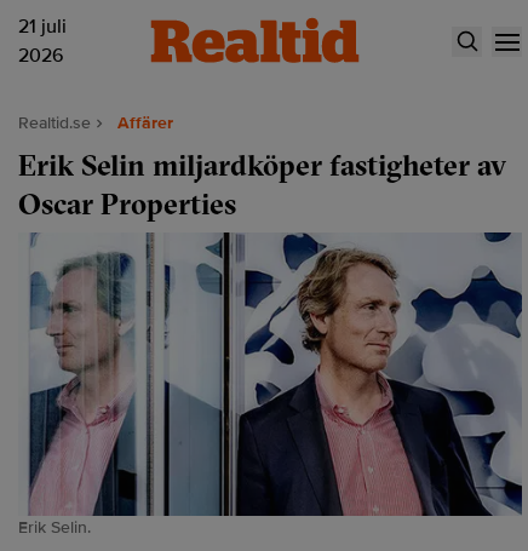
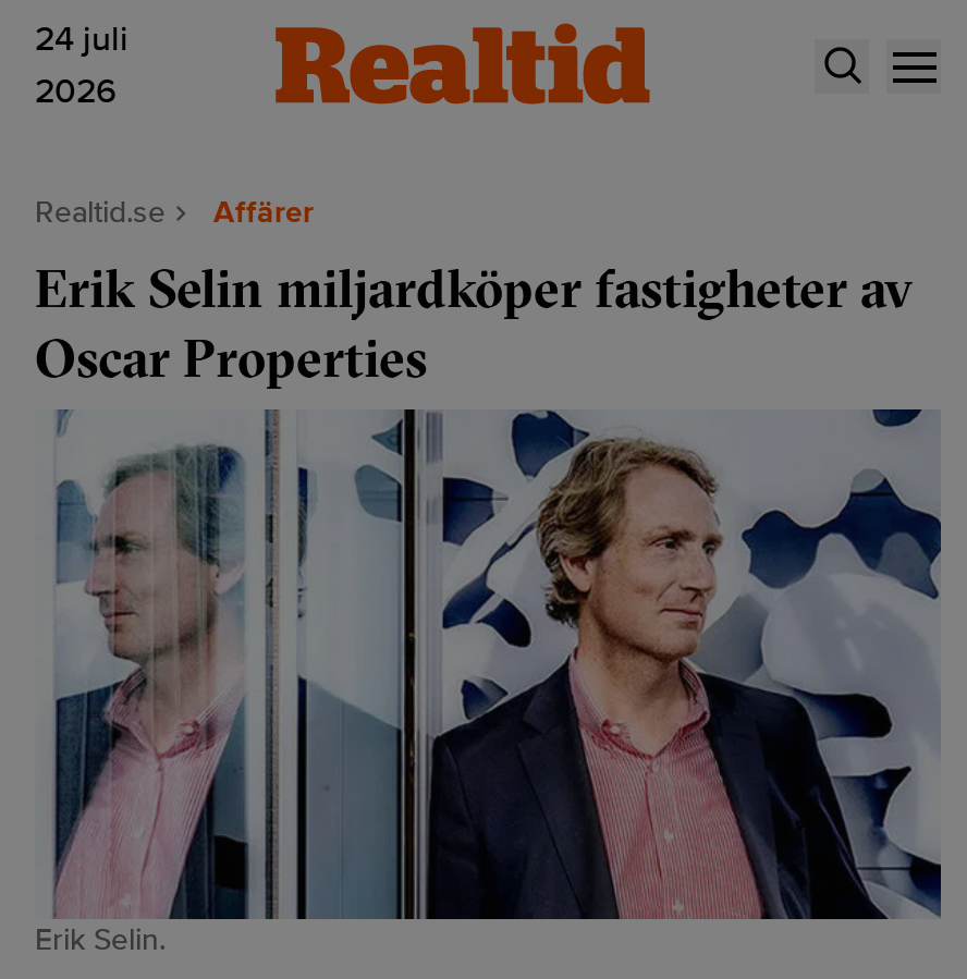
- 21 juli
+ 24 juli
